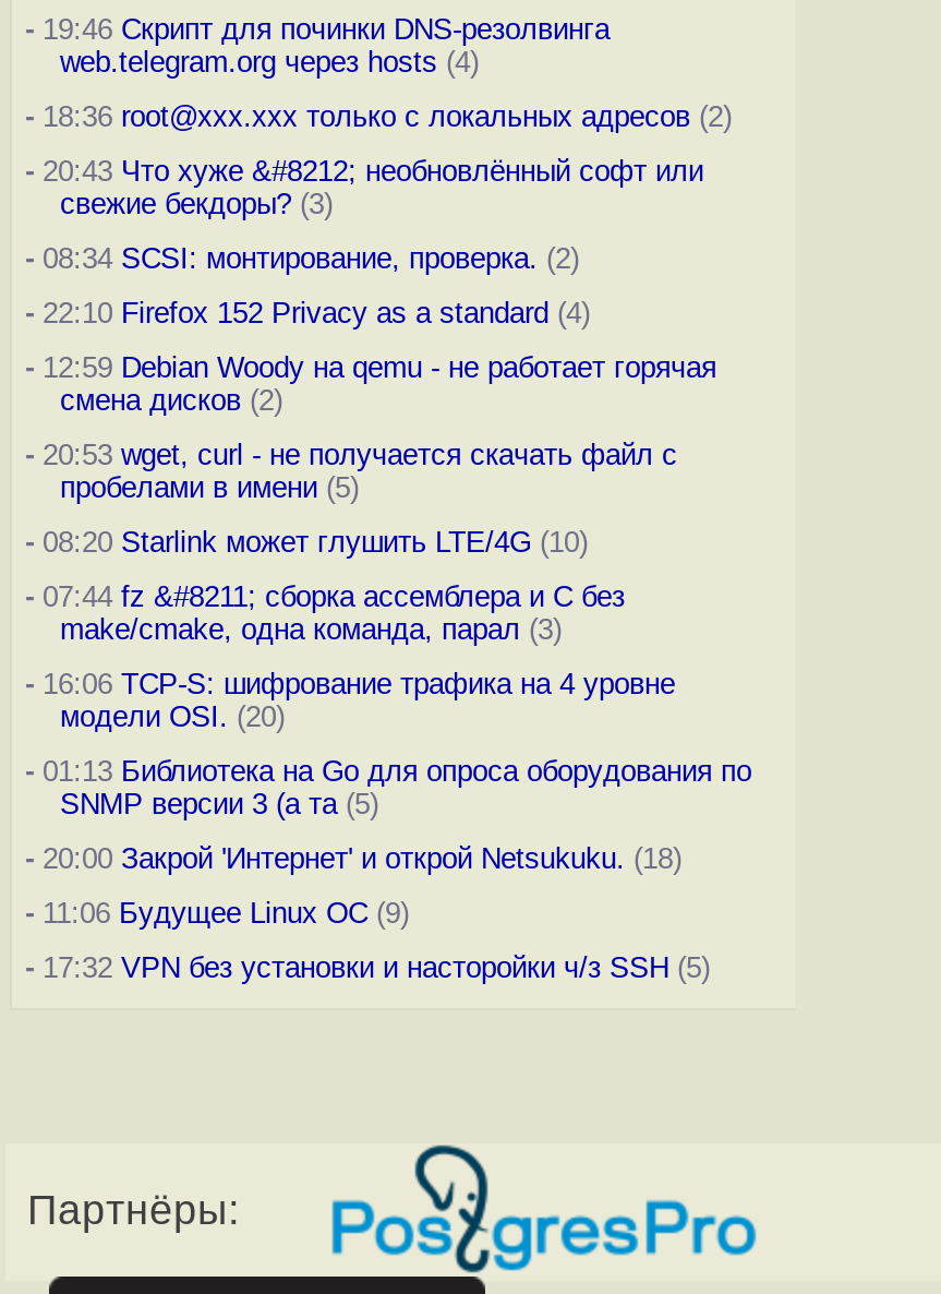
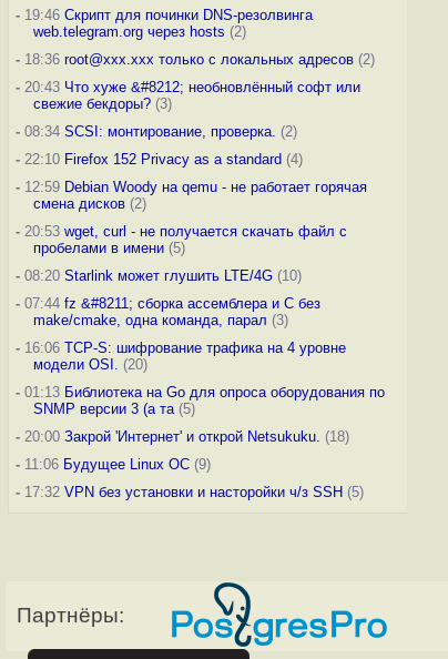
- web.telegram.org через hosts (4)
+ web.telegram.org через hosts (2)
